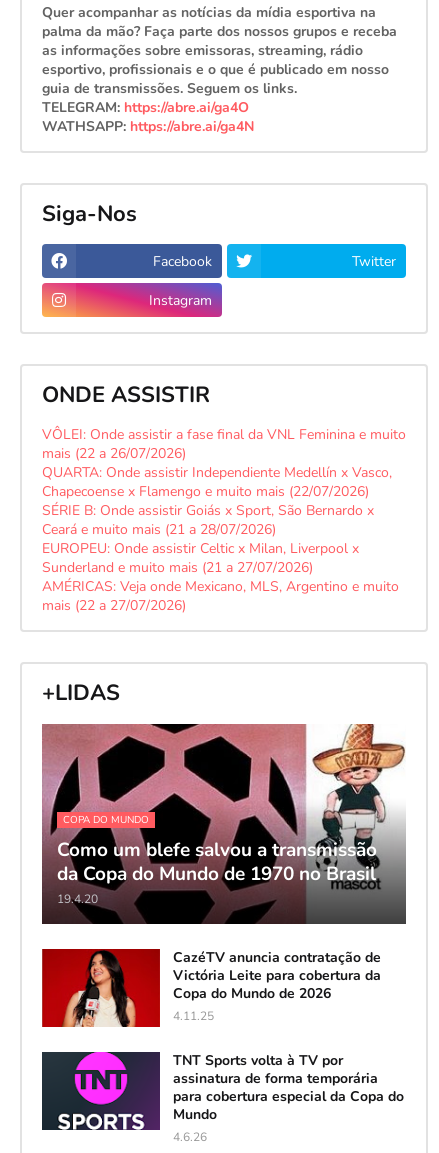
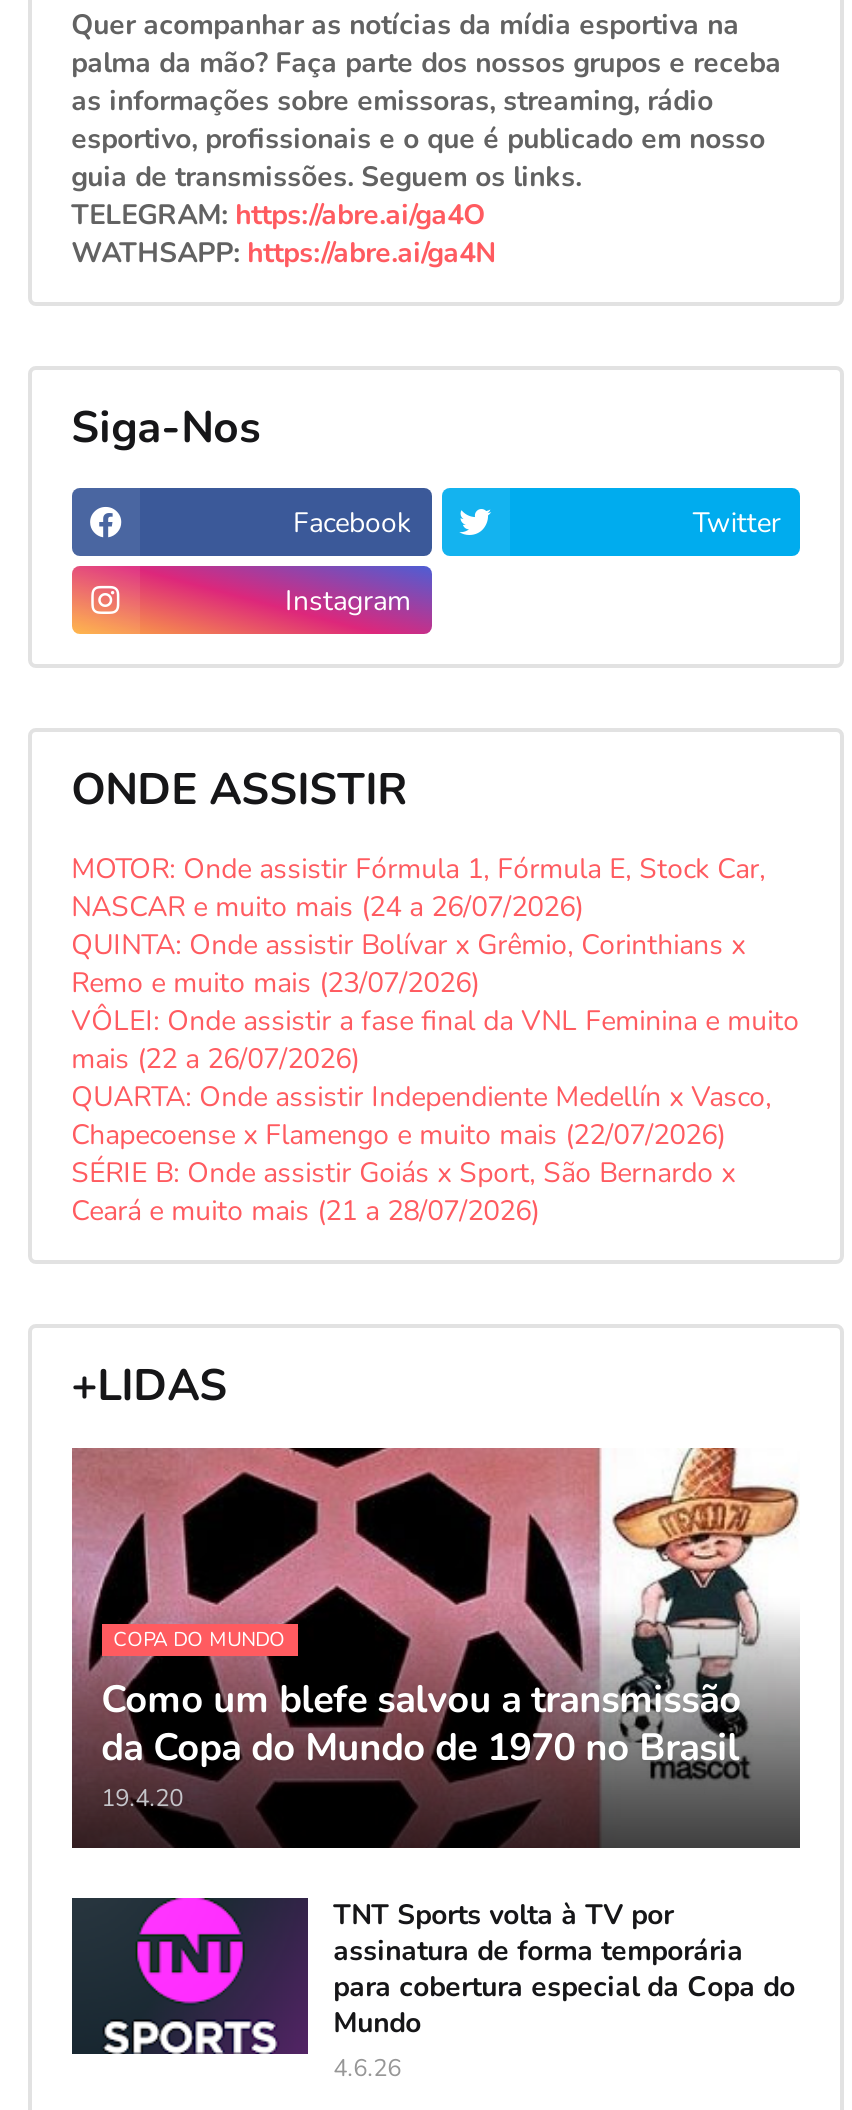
+ MOTOR: Onde assistir Fórmula 1, Fórmula E, Stock Car,
+ NASCAR e muito mais (24 a 26/07/2026)
+ QUINTA: Onde assistir Bolívar x Grêmio, Corinthians x
+ Remo e muito mais (23/07/2026)

moved down: VÔLEI: Onde assistir a fase final da VNL Feminina e muito | mais (22 a 26/07/2026) | QUARTA: Onde assistir Independiente Medellín x Vasco, | Chapecoense x Flamengo e muito mais (22/07/2026) | SÉRIE B: Onde assistir Goiás x Sport, São Bernardo x | Ceará e muito mais (21 a 28/07/2026)

- EUROPEU: Onde assistir Celtic x Milan, Liverpool x
- Sunderland e muito mais (21 a 27/07/2026)
- AMÉRICAS: Veja onde Mexicano, MLS, Argentino e muito
- mais (22 a 27/07/2026)

- [image]
- CazéTV anuncia contratação de
- Victória Leite para cobertura da
- Copa do Mundo de 2026
- 4.11.25
